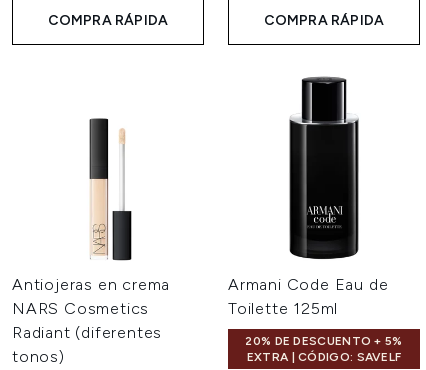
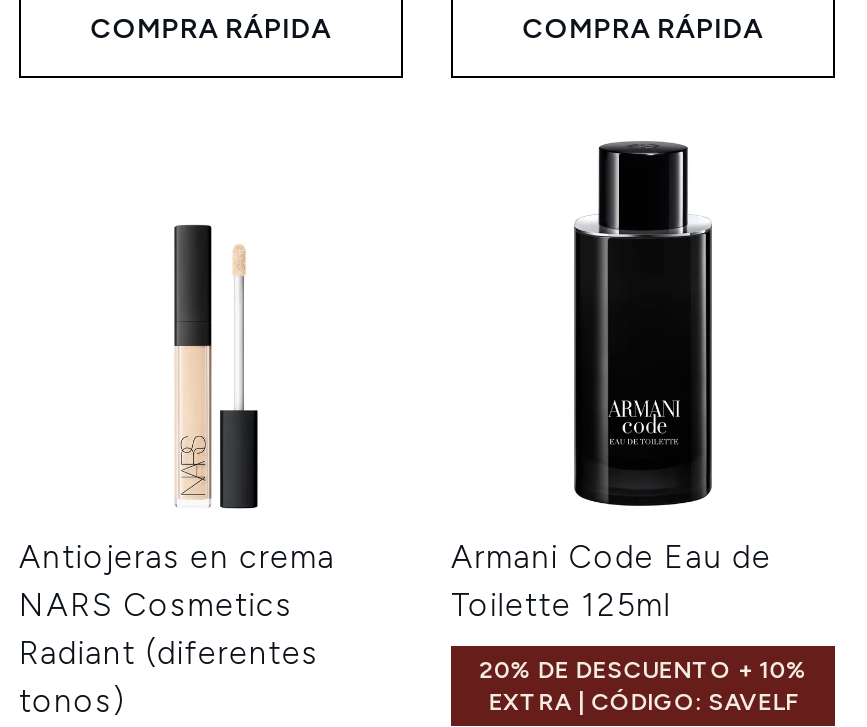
- 20% DE DESCUENTO + 5%
+ 20% DE DESCUENTO + 10%
